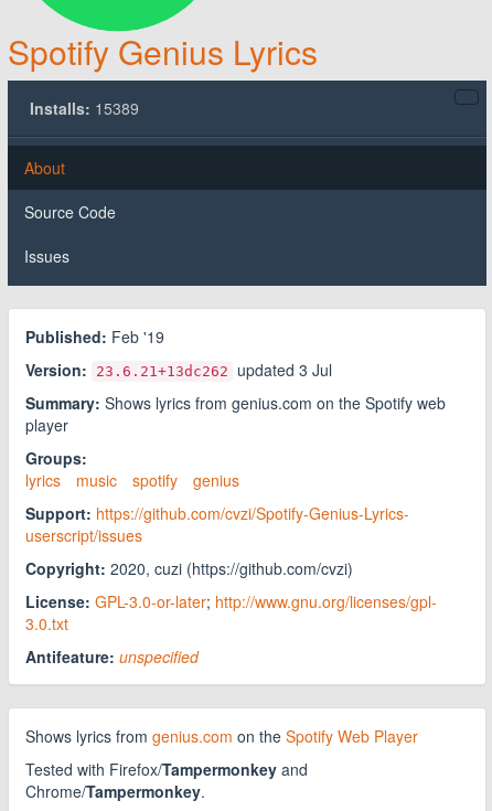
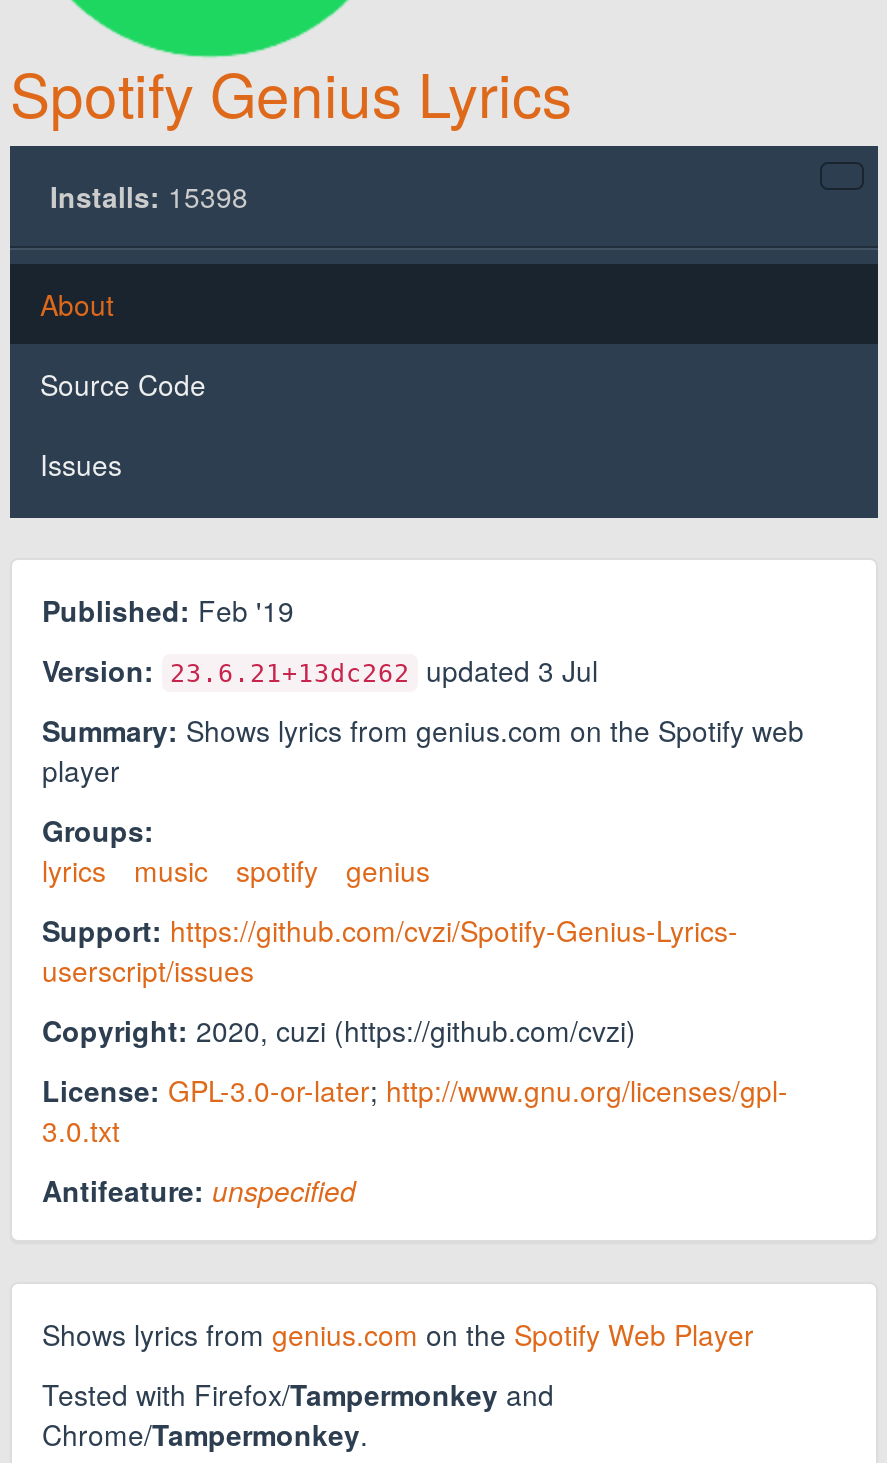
- Installs: 15389
+ Installs: 15398
